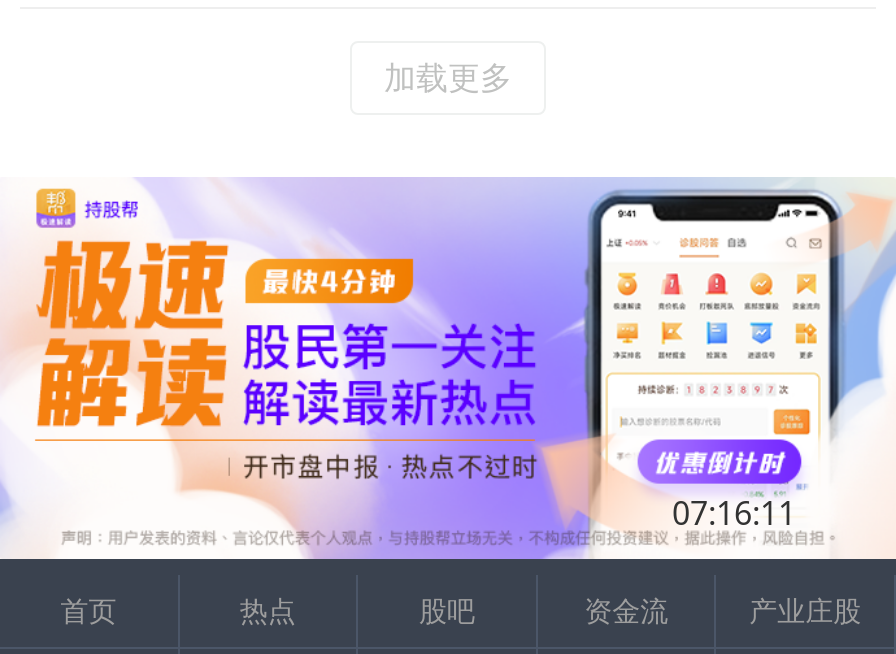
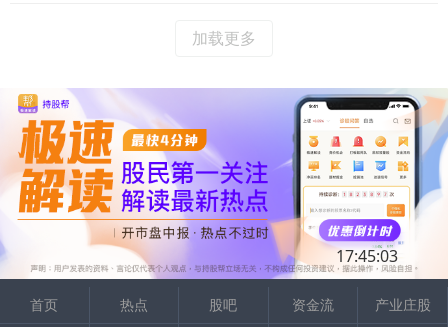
- 07:16:11
+ 17:45:03
